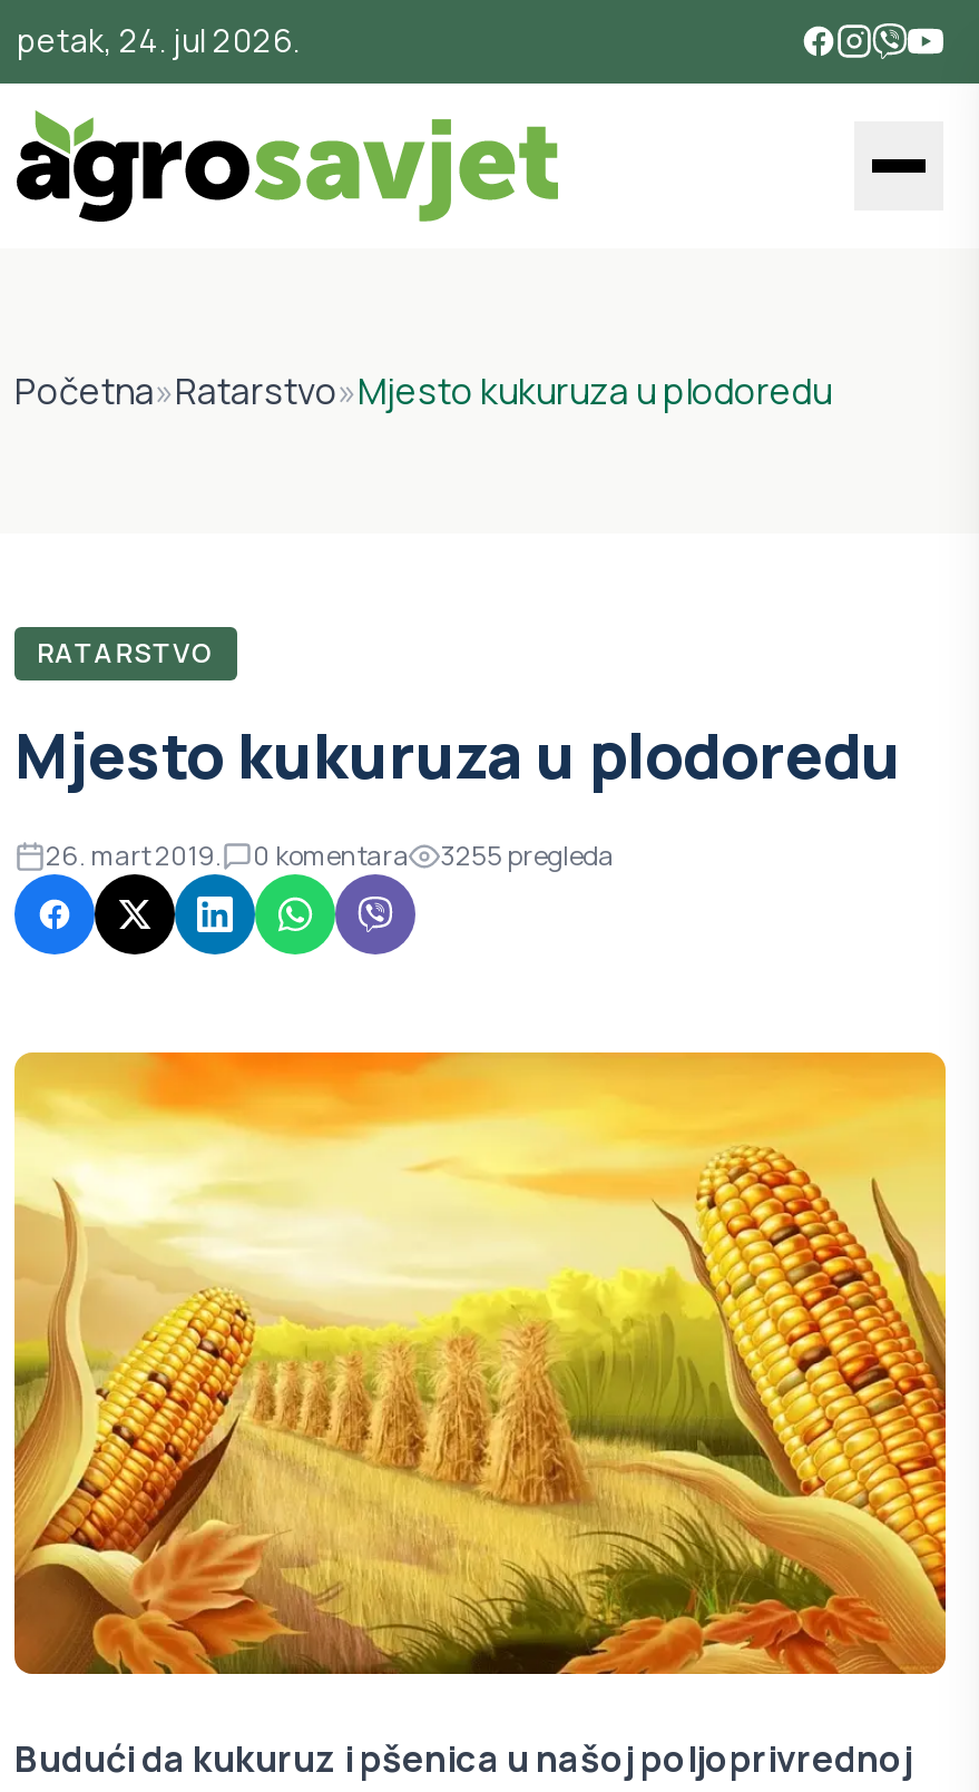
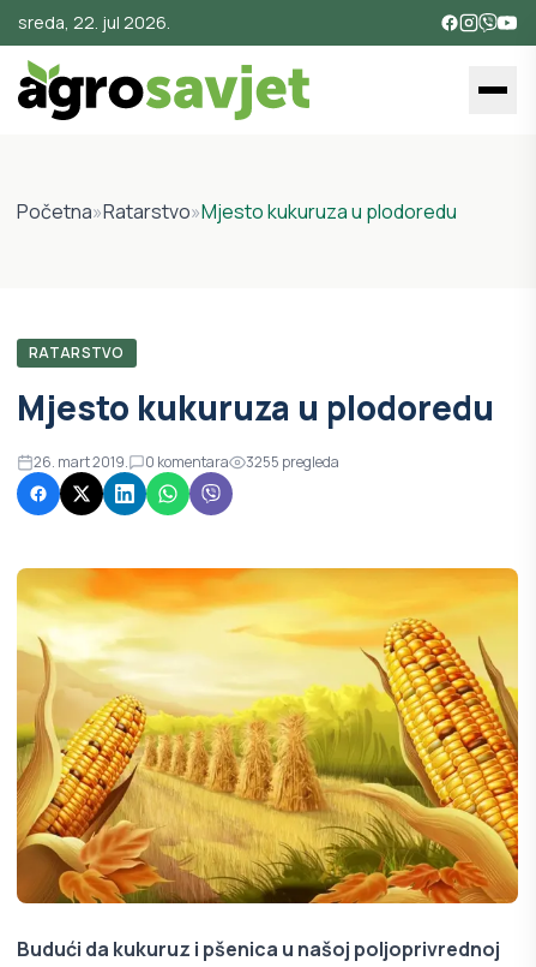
- petak, 24. jul 2026.
+ sreda, 22. jul 2026.
